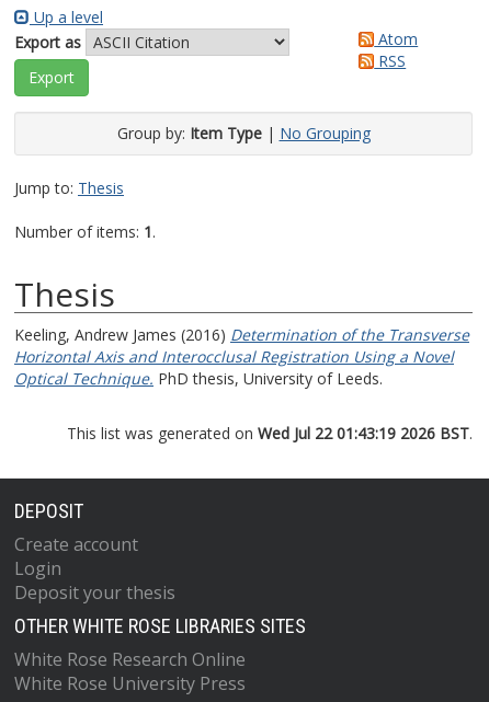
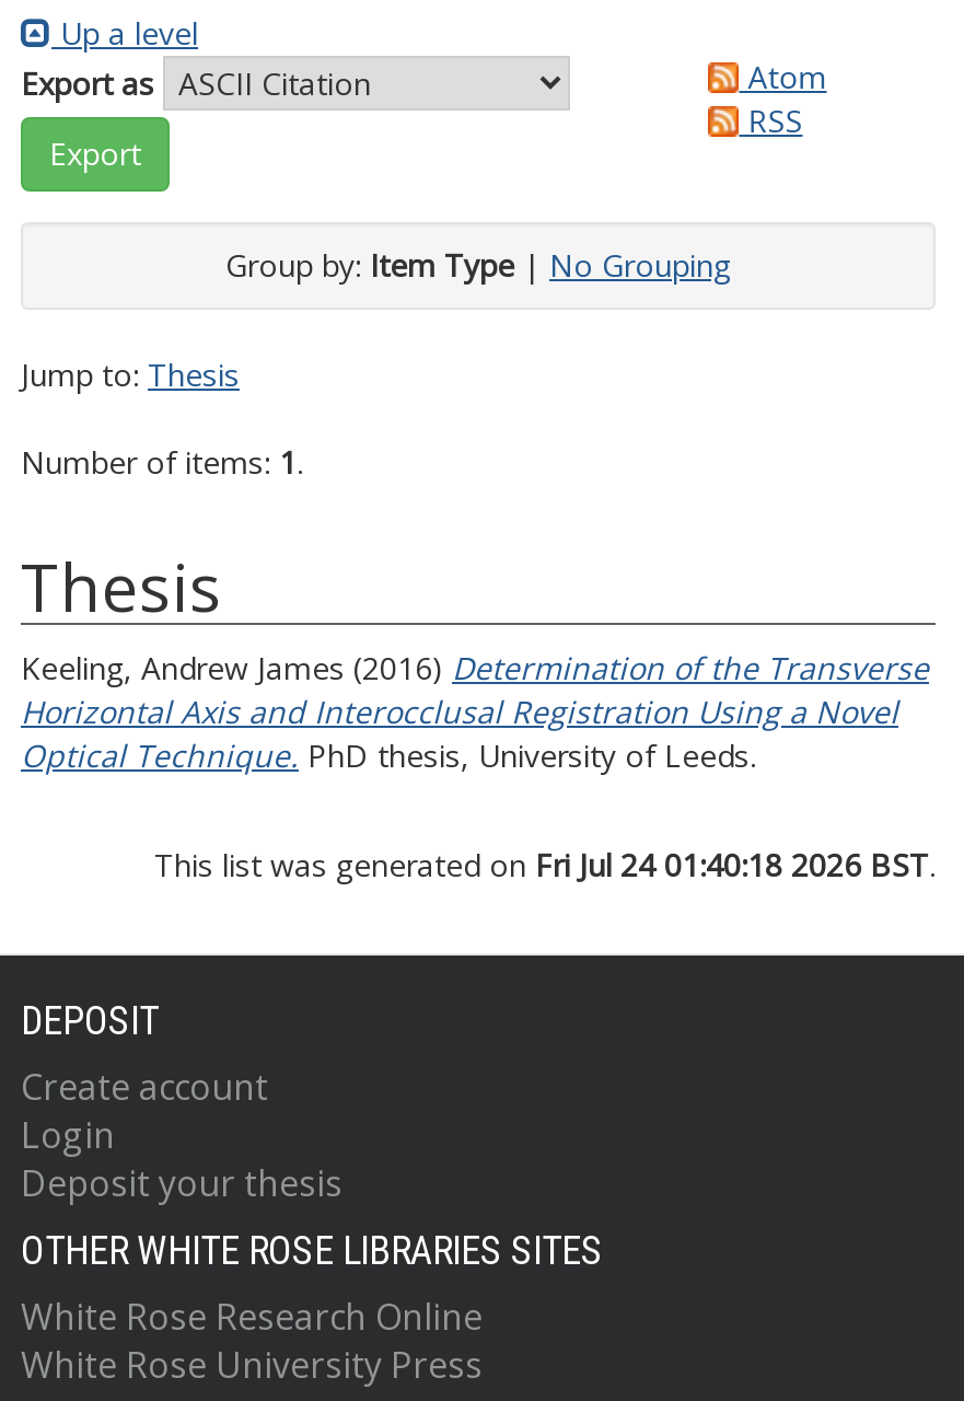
- This list was generated on Wed Jul 22 01:43:19 2026 BST.
+ This list was generated on Fri Jul 24 01:40:18 2026 BST.
